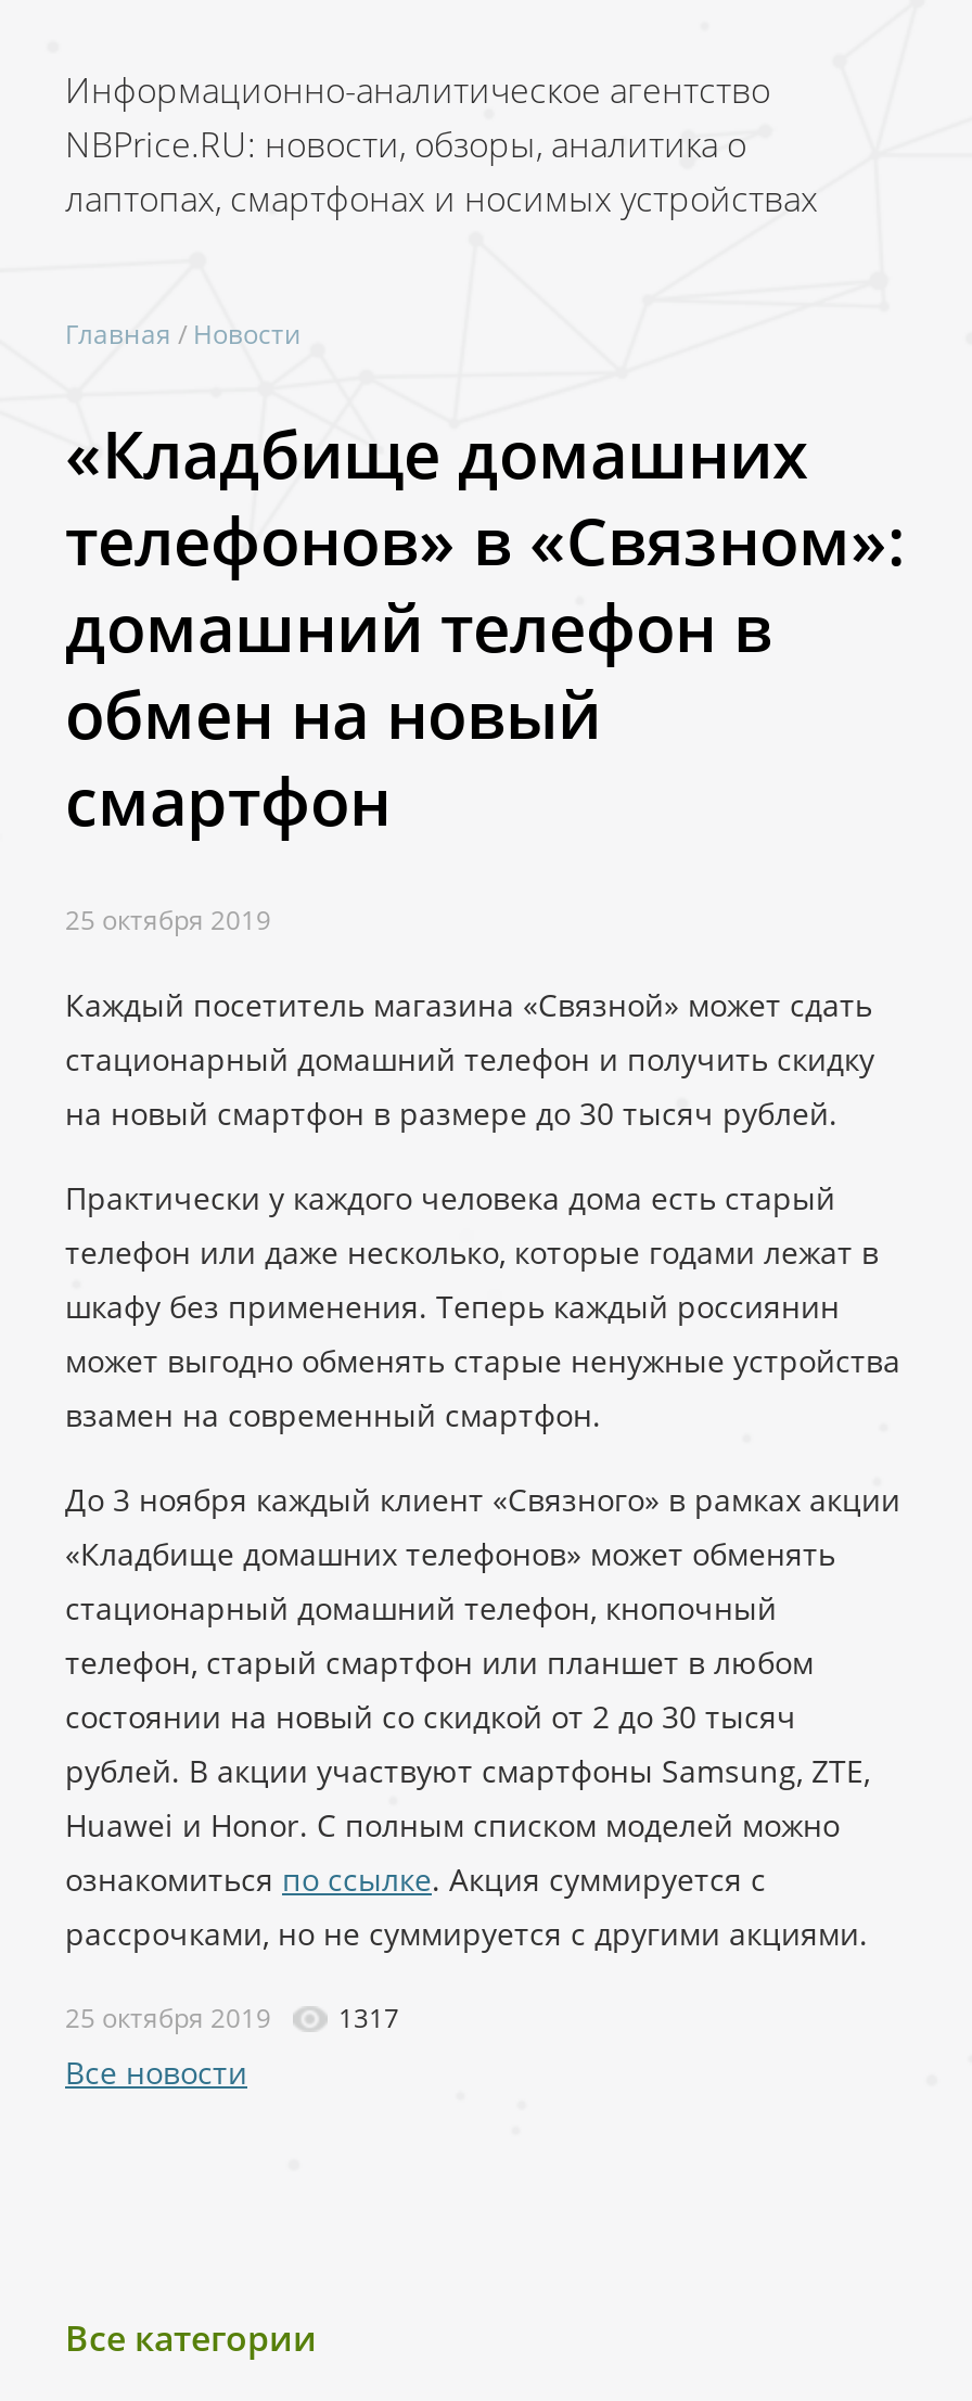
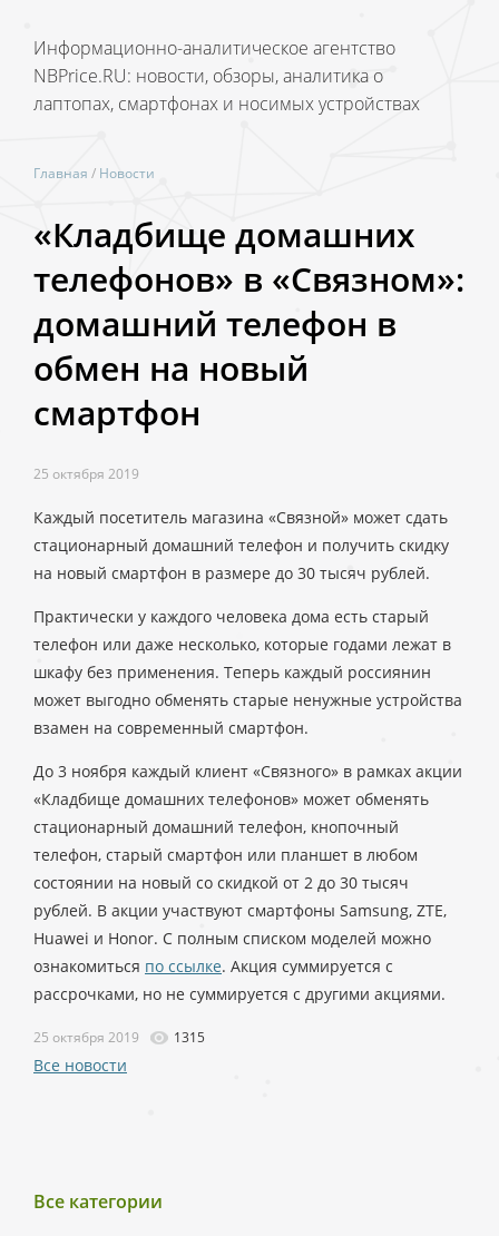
- 25 октября 2019 1317
+ 25 октября 2019 1315
